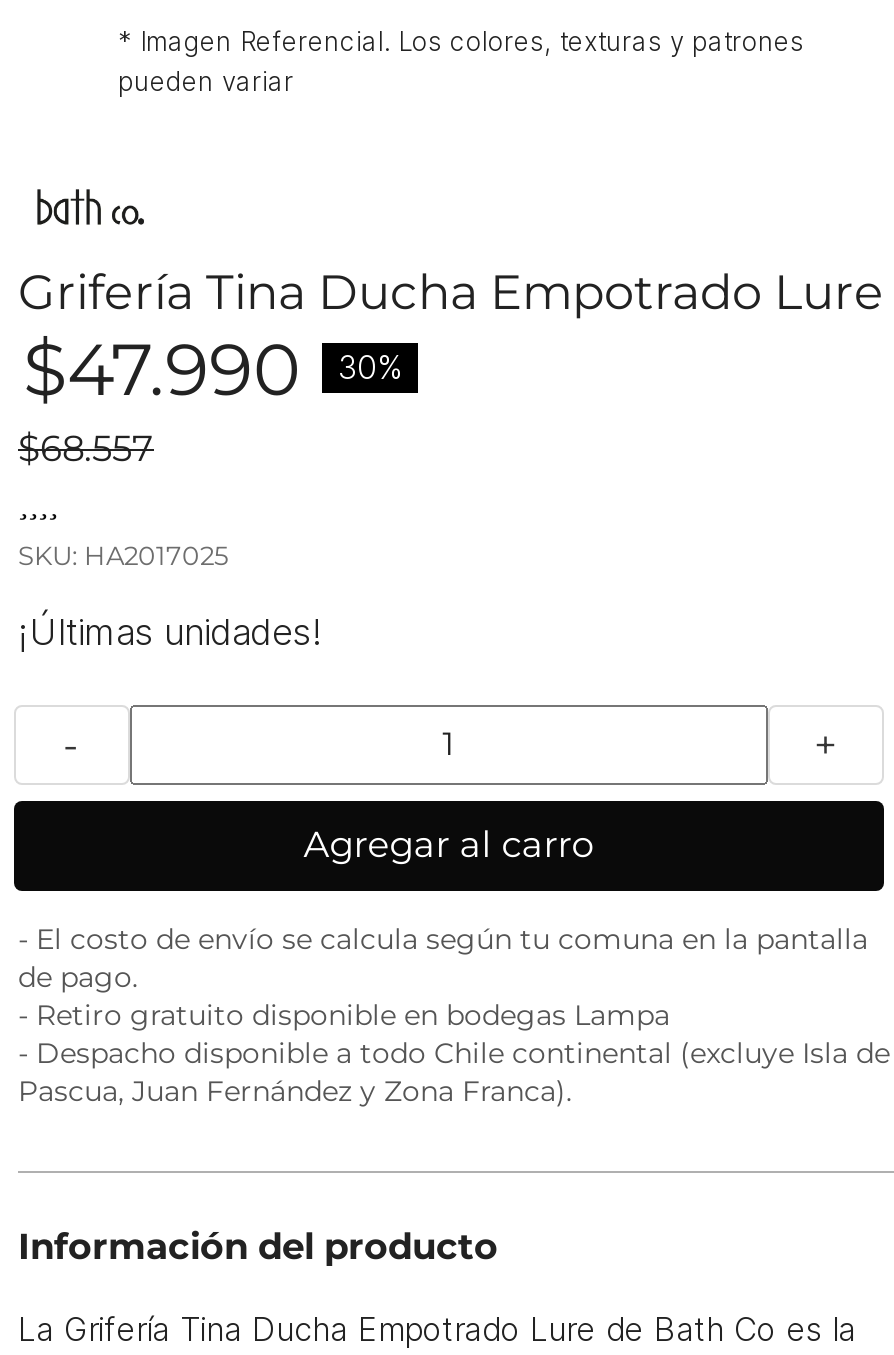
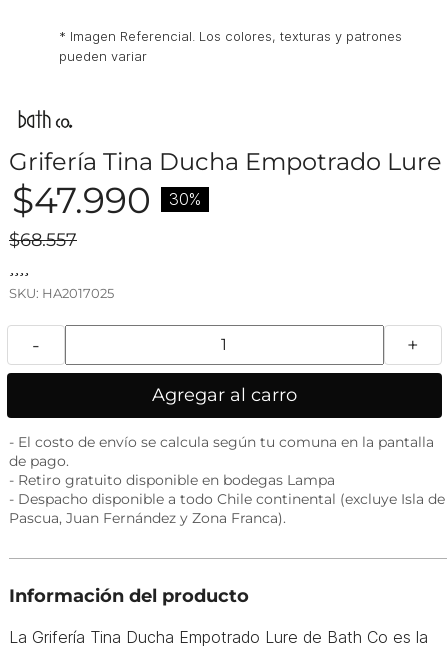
- ¡Últimas unidades!
